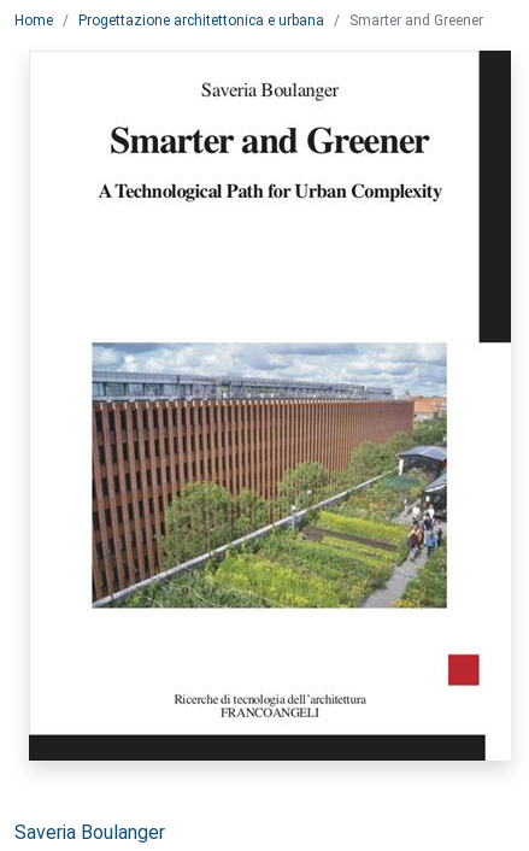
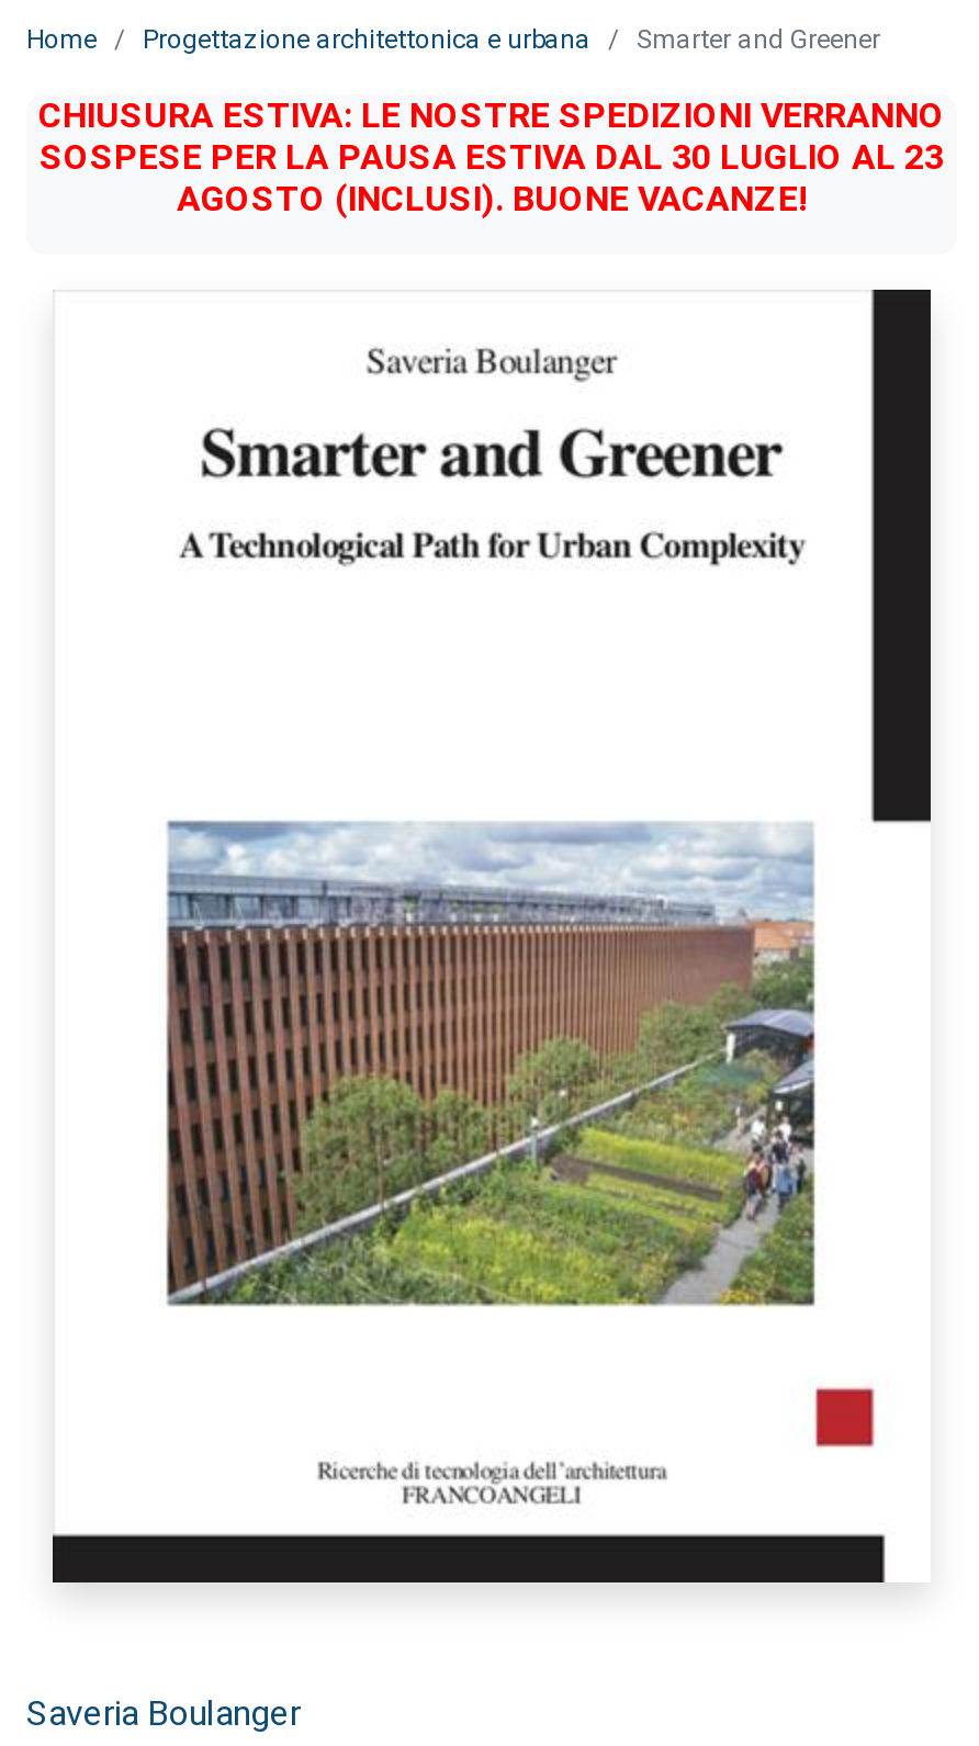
+ CHIUSURA ESTIVA: LE NOSTRE SPEDIZIONI VERRANNO
+ SOSPESE PER LA PAUSA ESTIVA DAL 30 LUGLIO AL 23
+ AGOSTO (INCLUSI). BUONE VACANZE!
